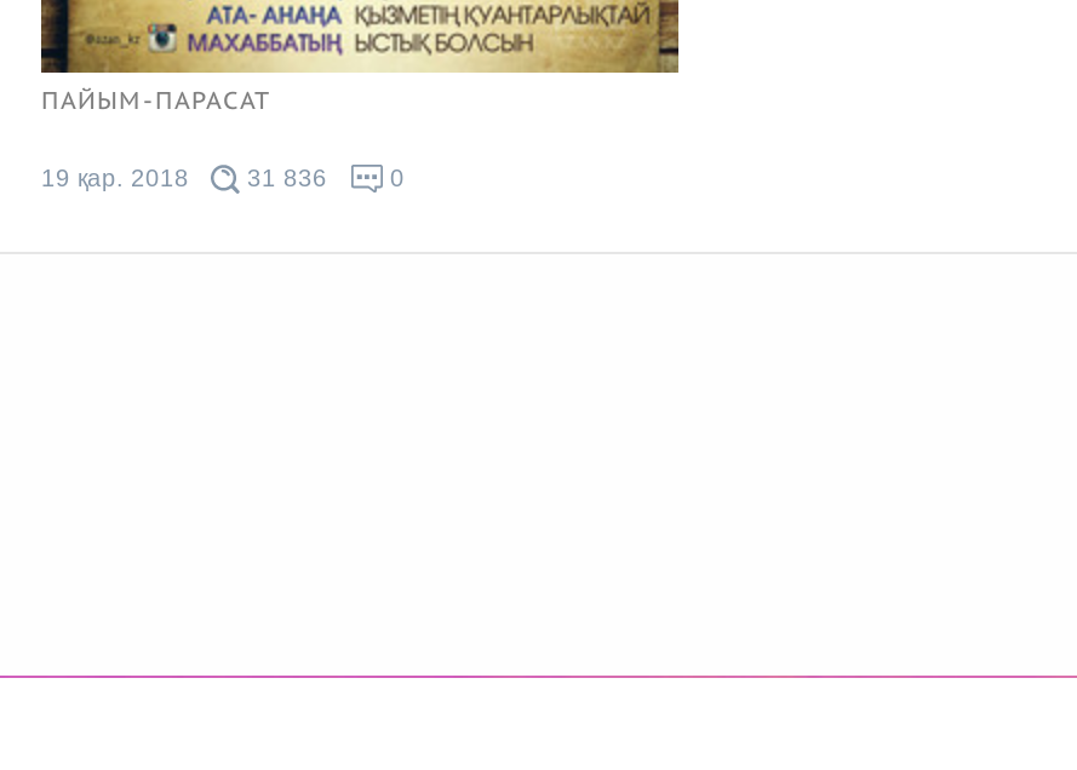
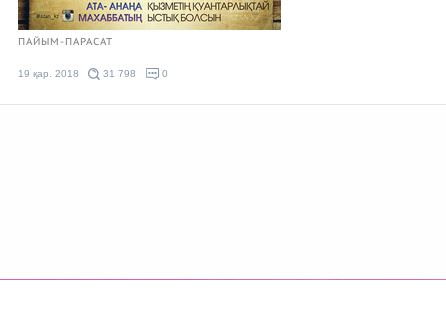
- 19 қар. 2018 31 836
+ 19 қар. 2018 31 798
